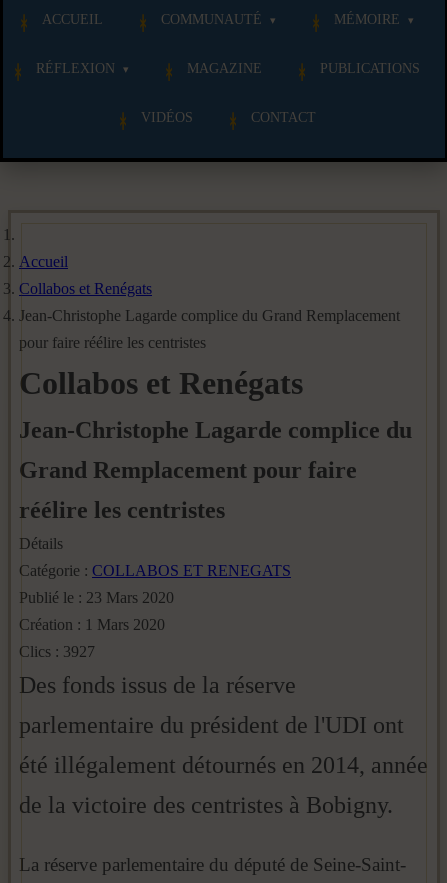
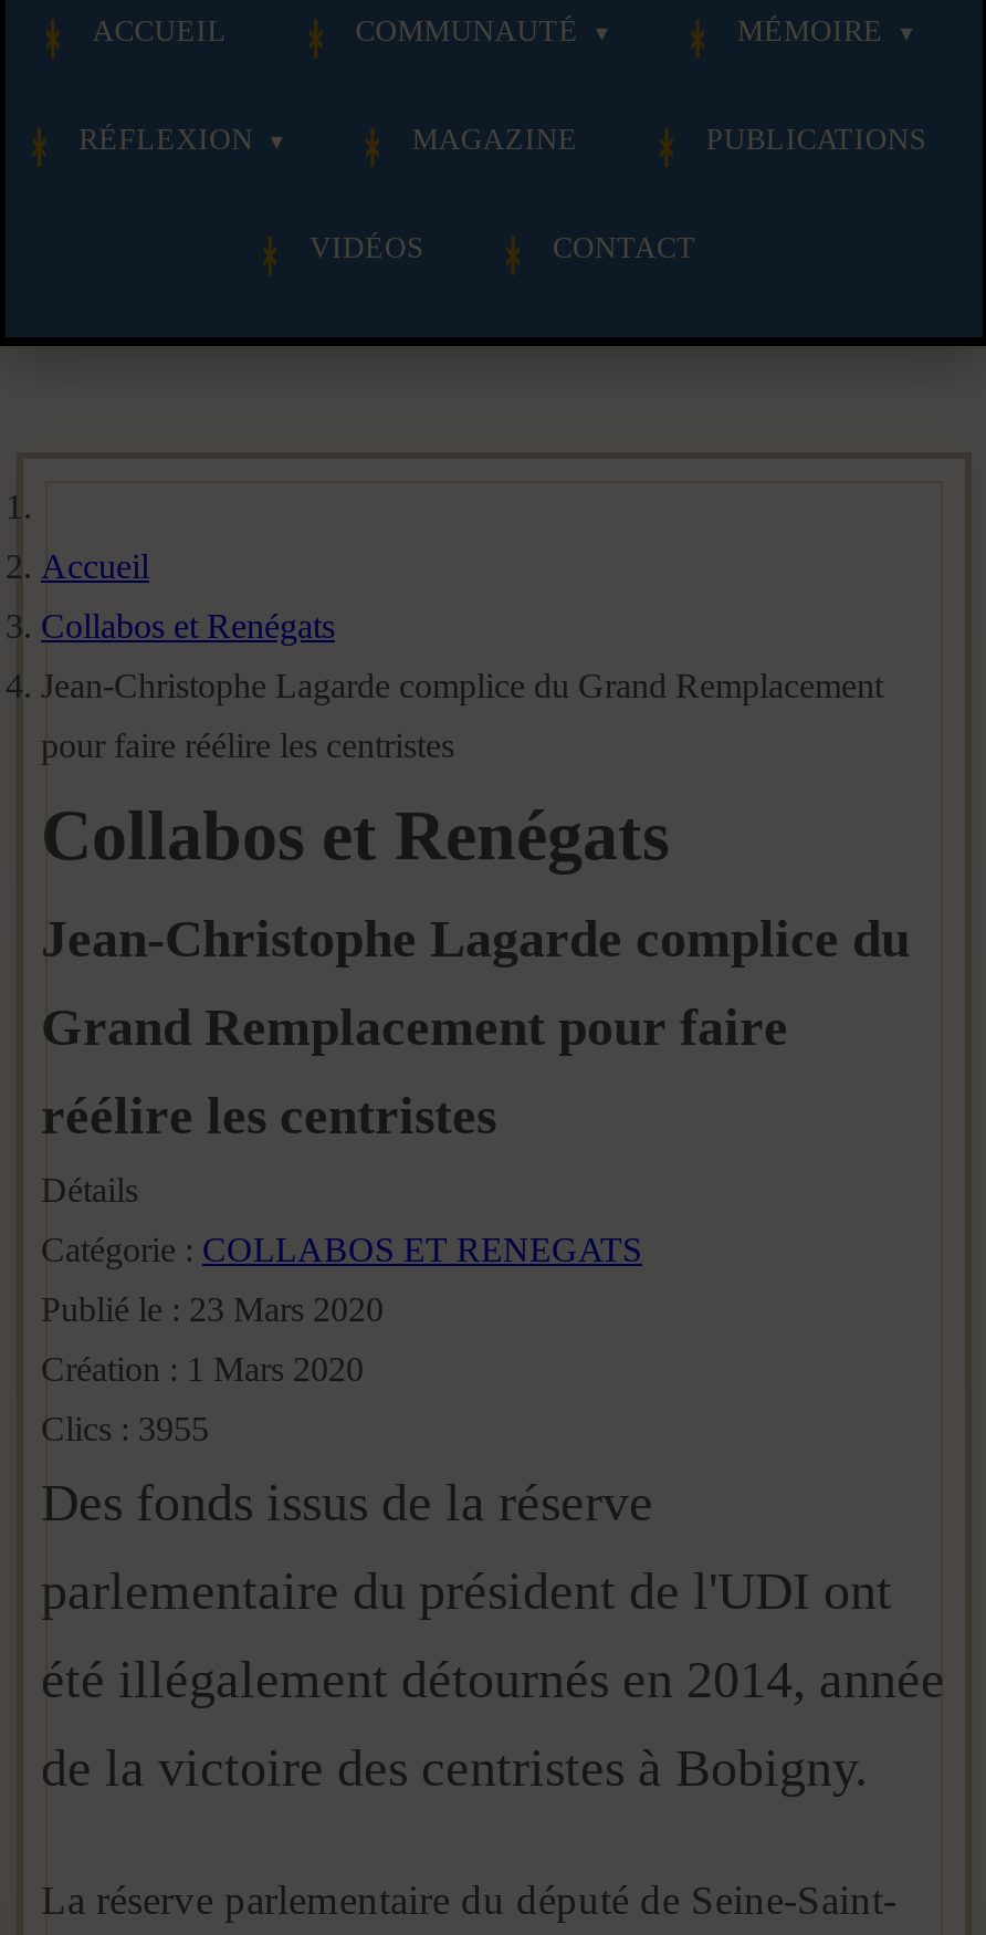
- Clics : 3927
+ Clics : 3955
